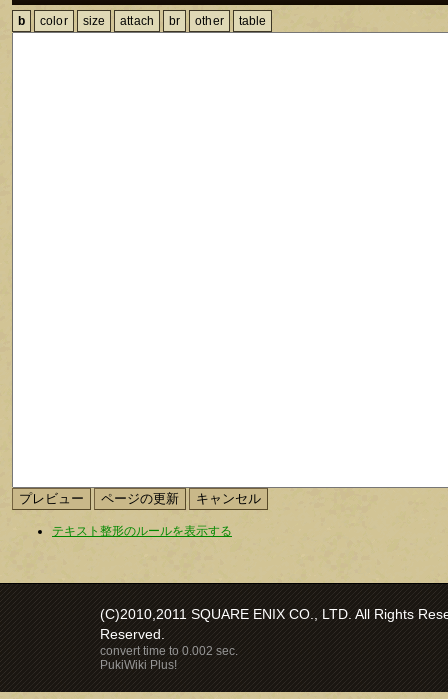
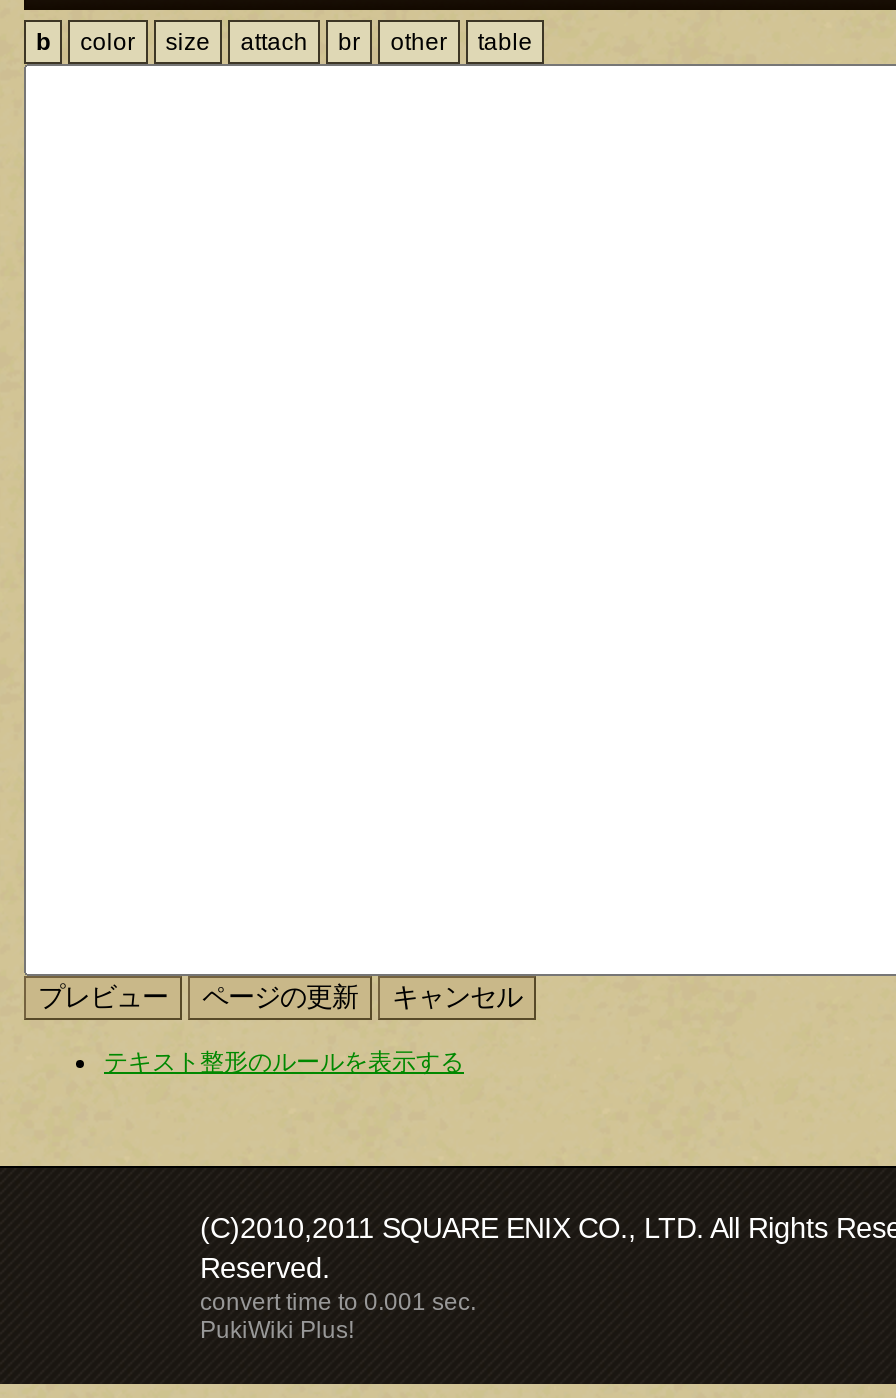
- convert time to 0.002 sec.
+ convert time to 0.001 sec.
